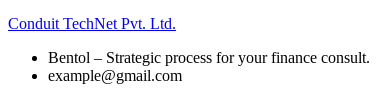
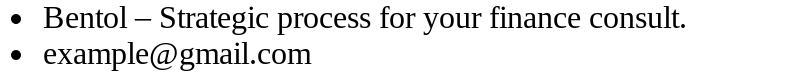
- Conduit TechNet Pvt. Ltd.
